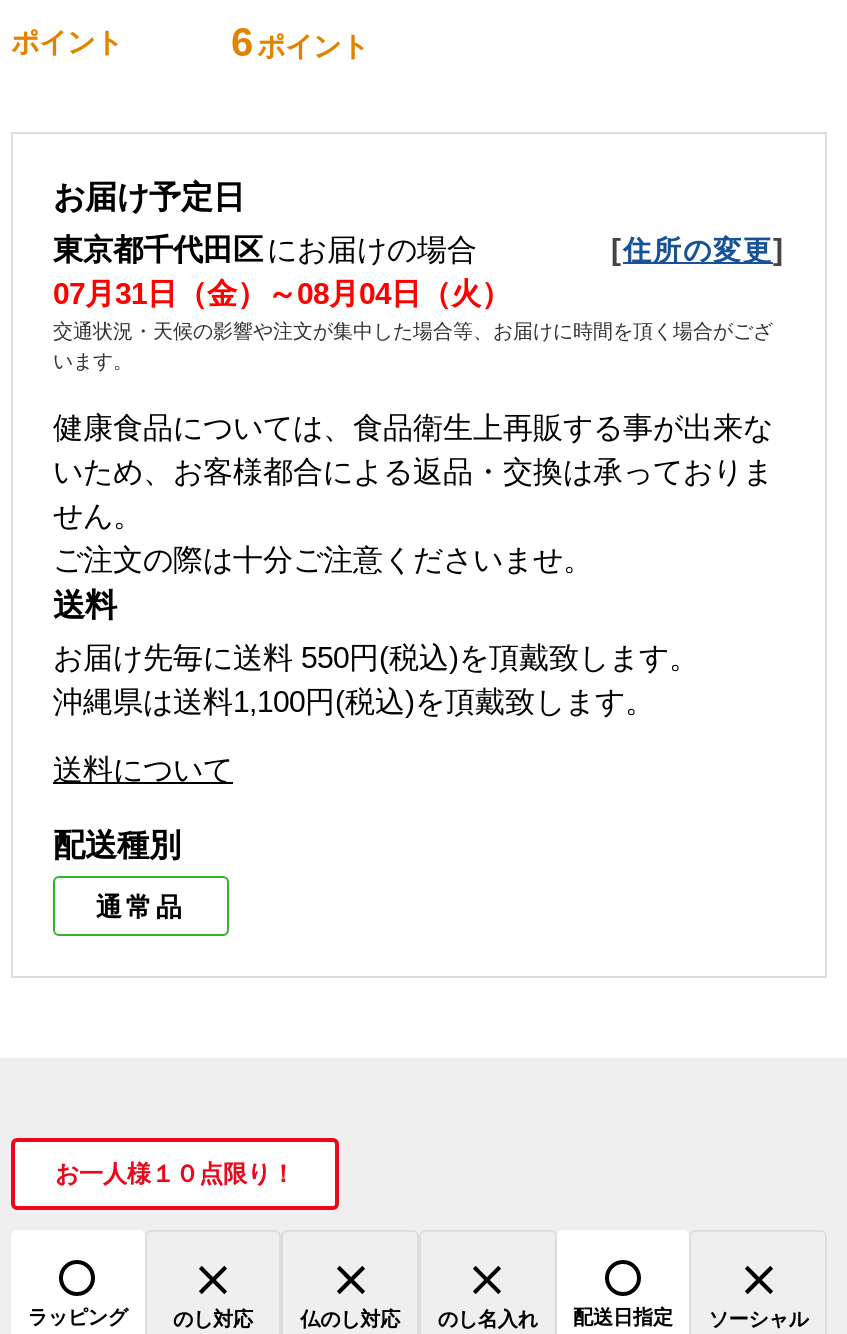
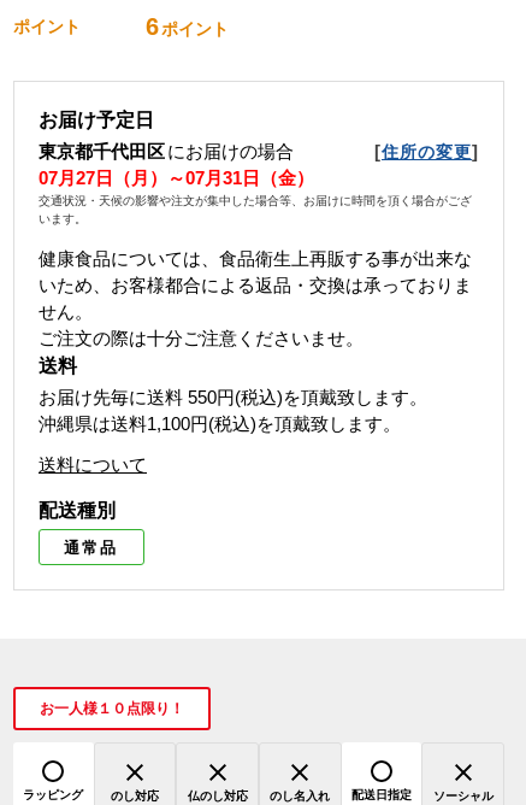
- 07月31日（金）～08月04日（火）
+ 07月27日（月）～07月31日（金）
